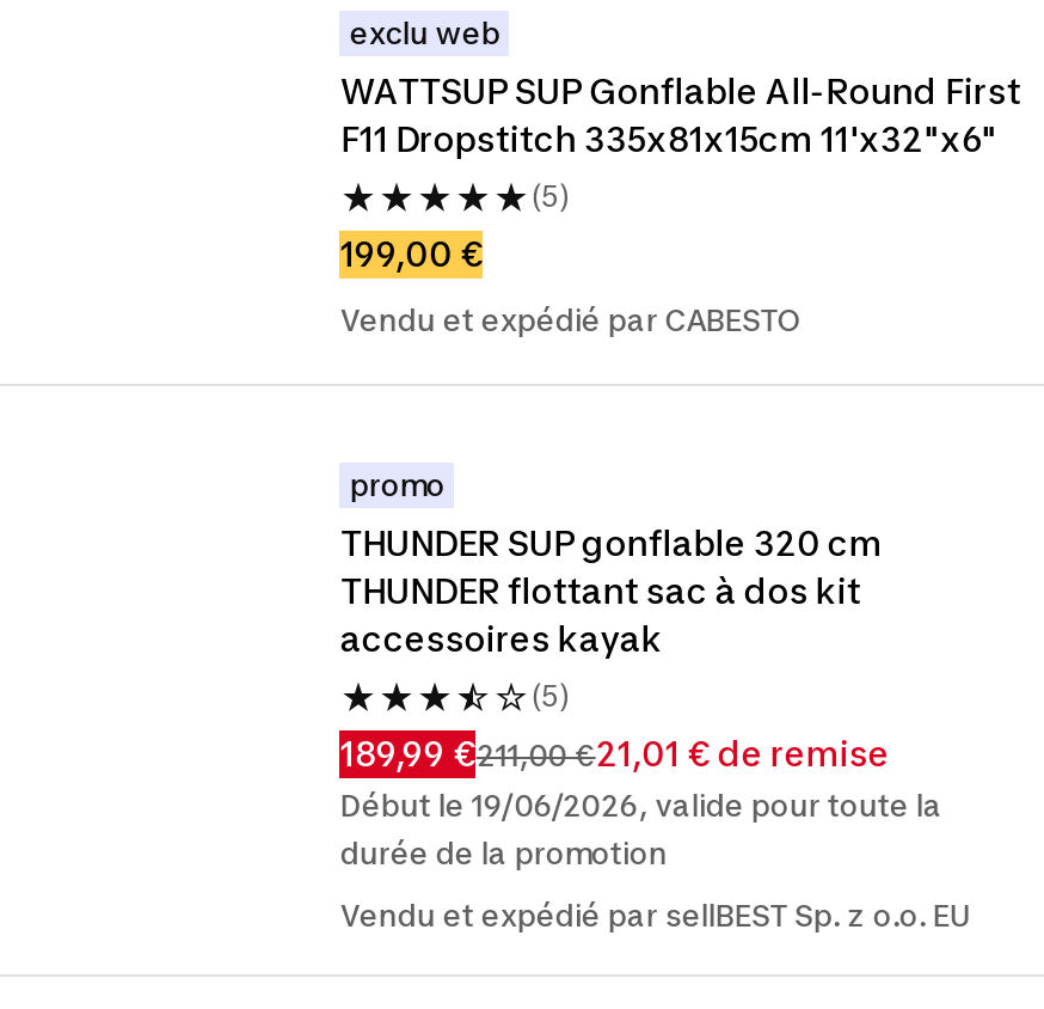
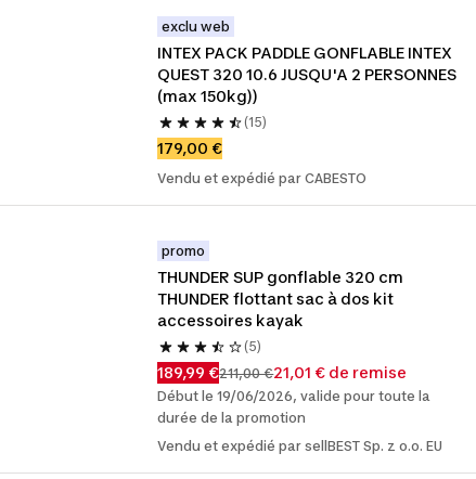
- WATTSUP SUP Gonflable All-Round First
- F11 Dropstitch 335x81x15cm 11'x32"x6"
+ INTEX PACK PADDLE GONFLABLE INTEX
+ QUEST 320 10.6 JUSQU'A 2 PERSONNES
+ (max 150kg))

- (5)
+ (15)

- 199,00 €
+ 179,00 €
